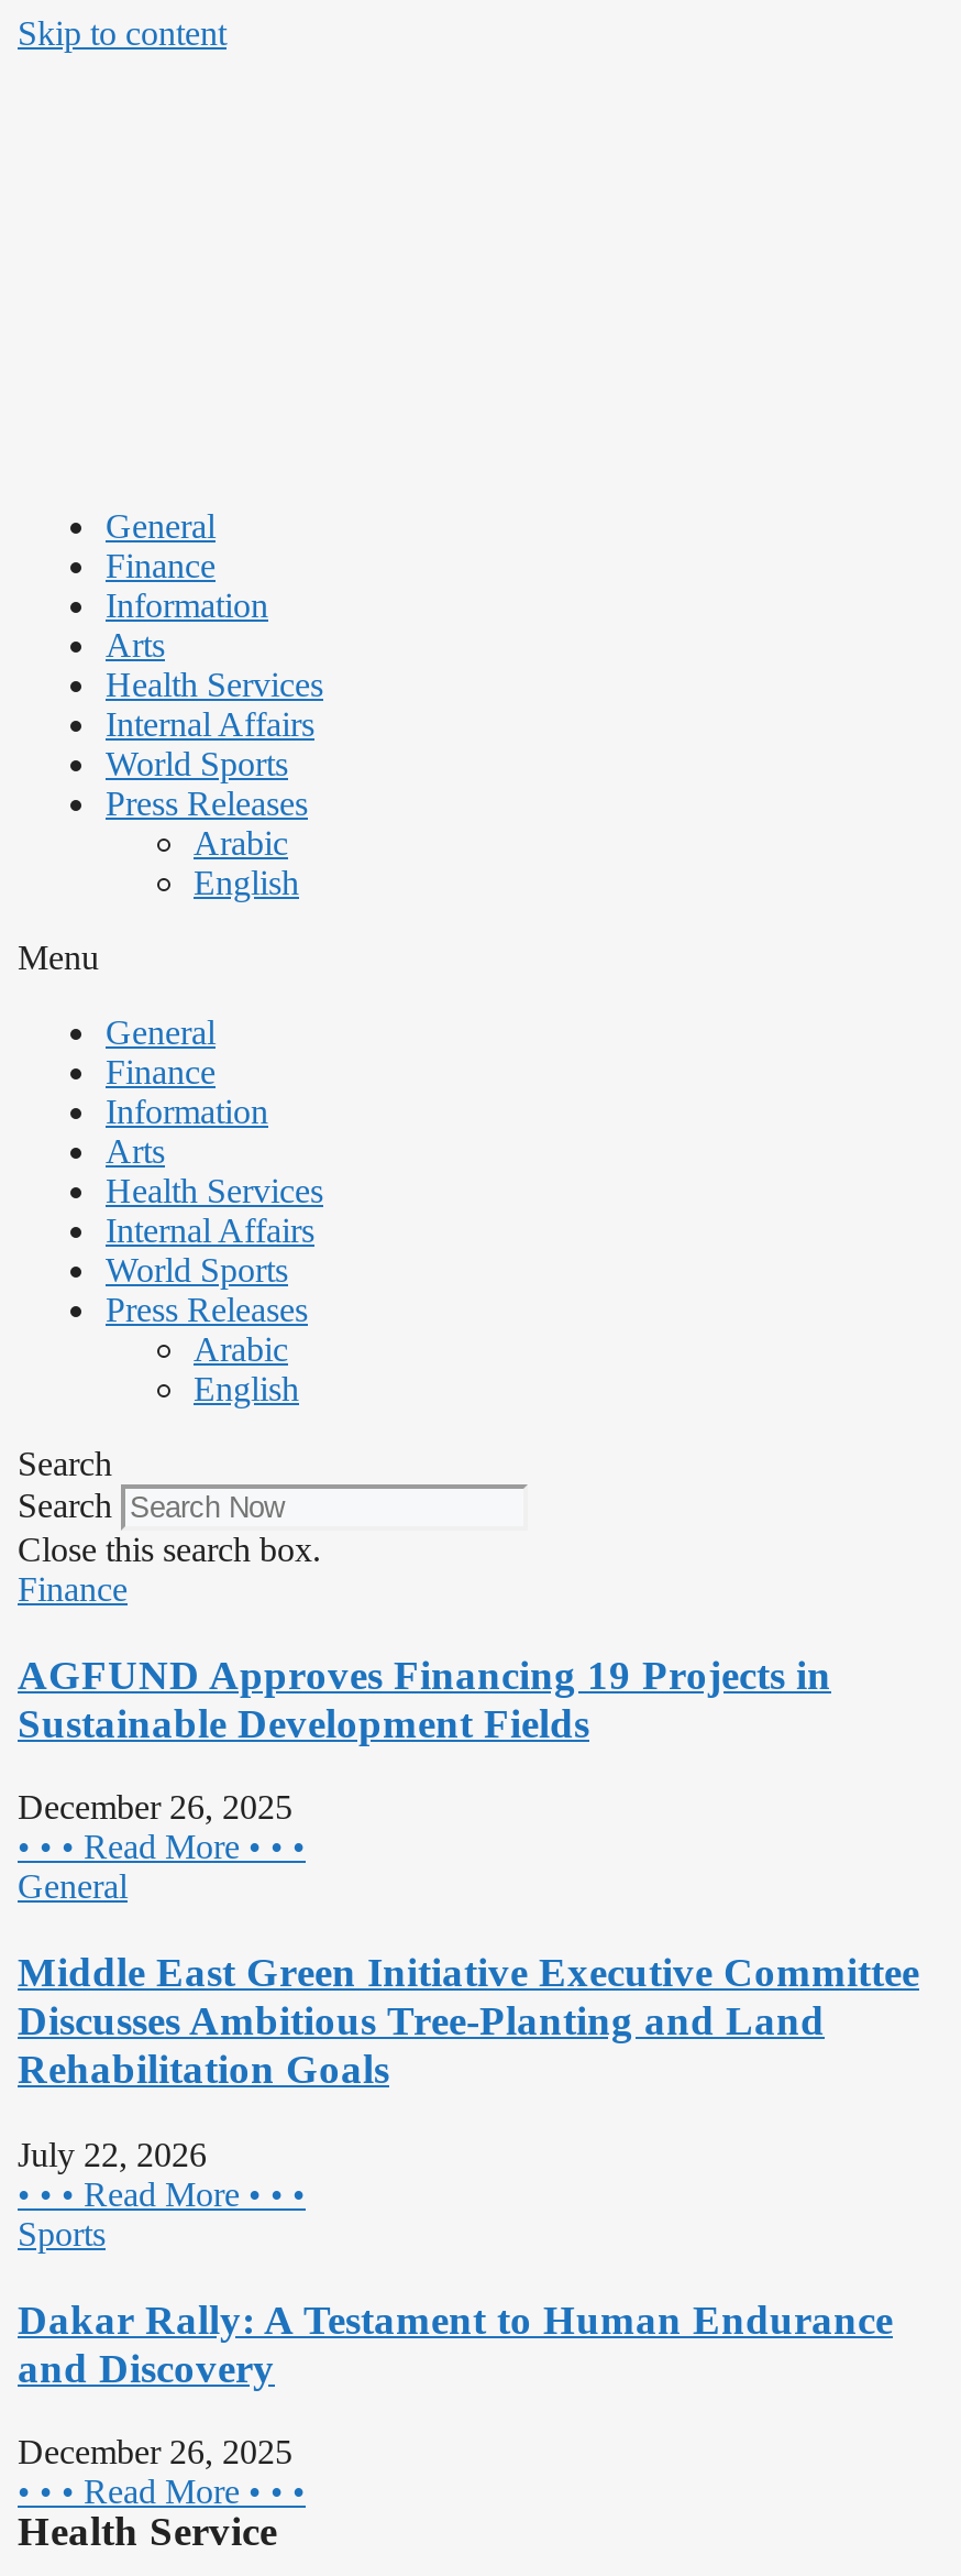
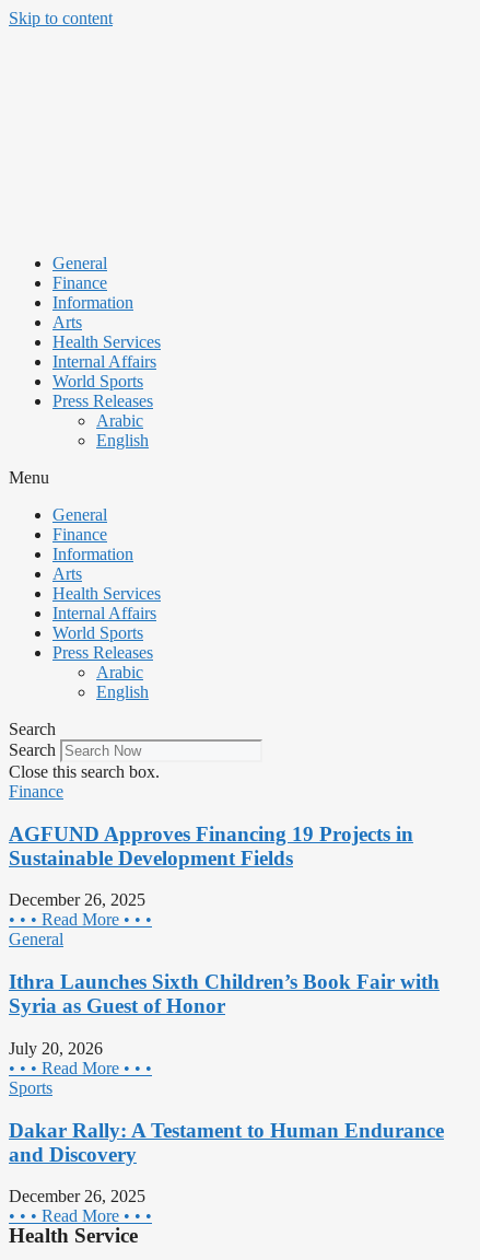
- Middle East Green Initiative Executive Committee
- Discusses Ambitious Tree-Planting and Land
- Rehabilitation Goals
+ Ithra Launches Sixth Children’s Book Fair with
+ Syria as Guest of Honor

- July 22, 2026
+ July 20, 2026
